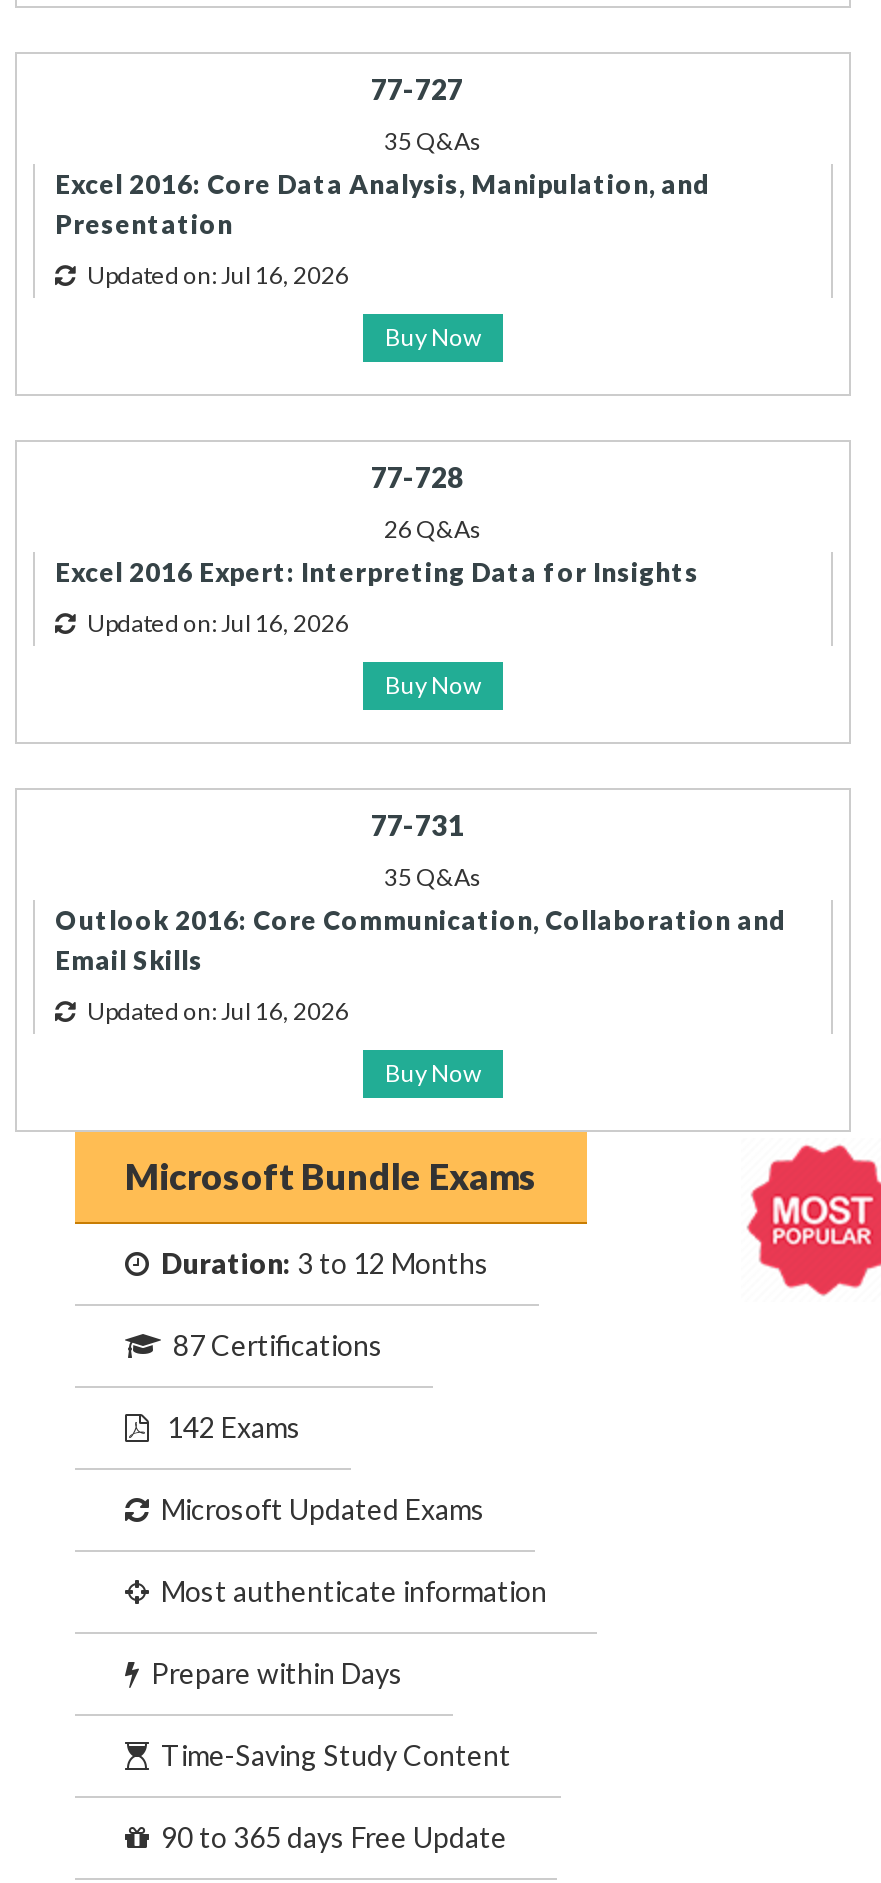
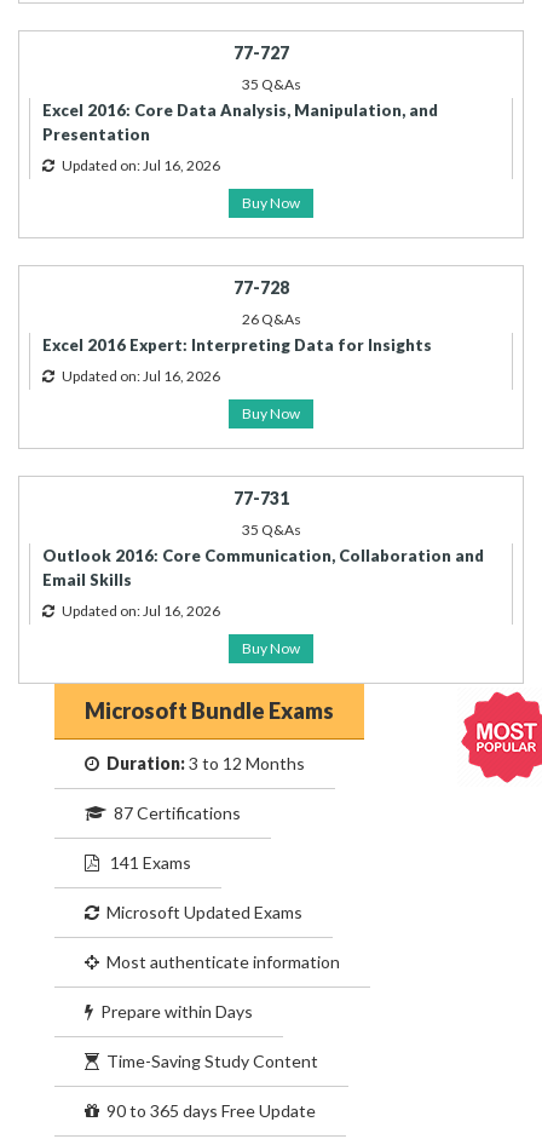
- 142 Exams
+ 141 Exams
